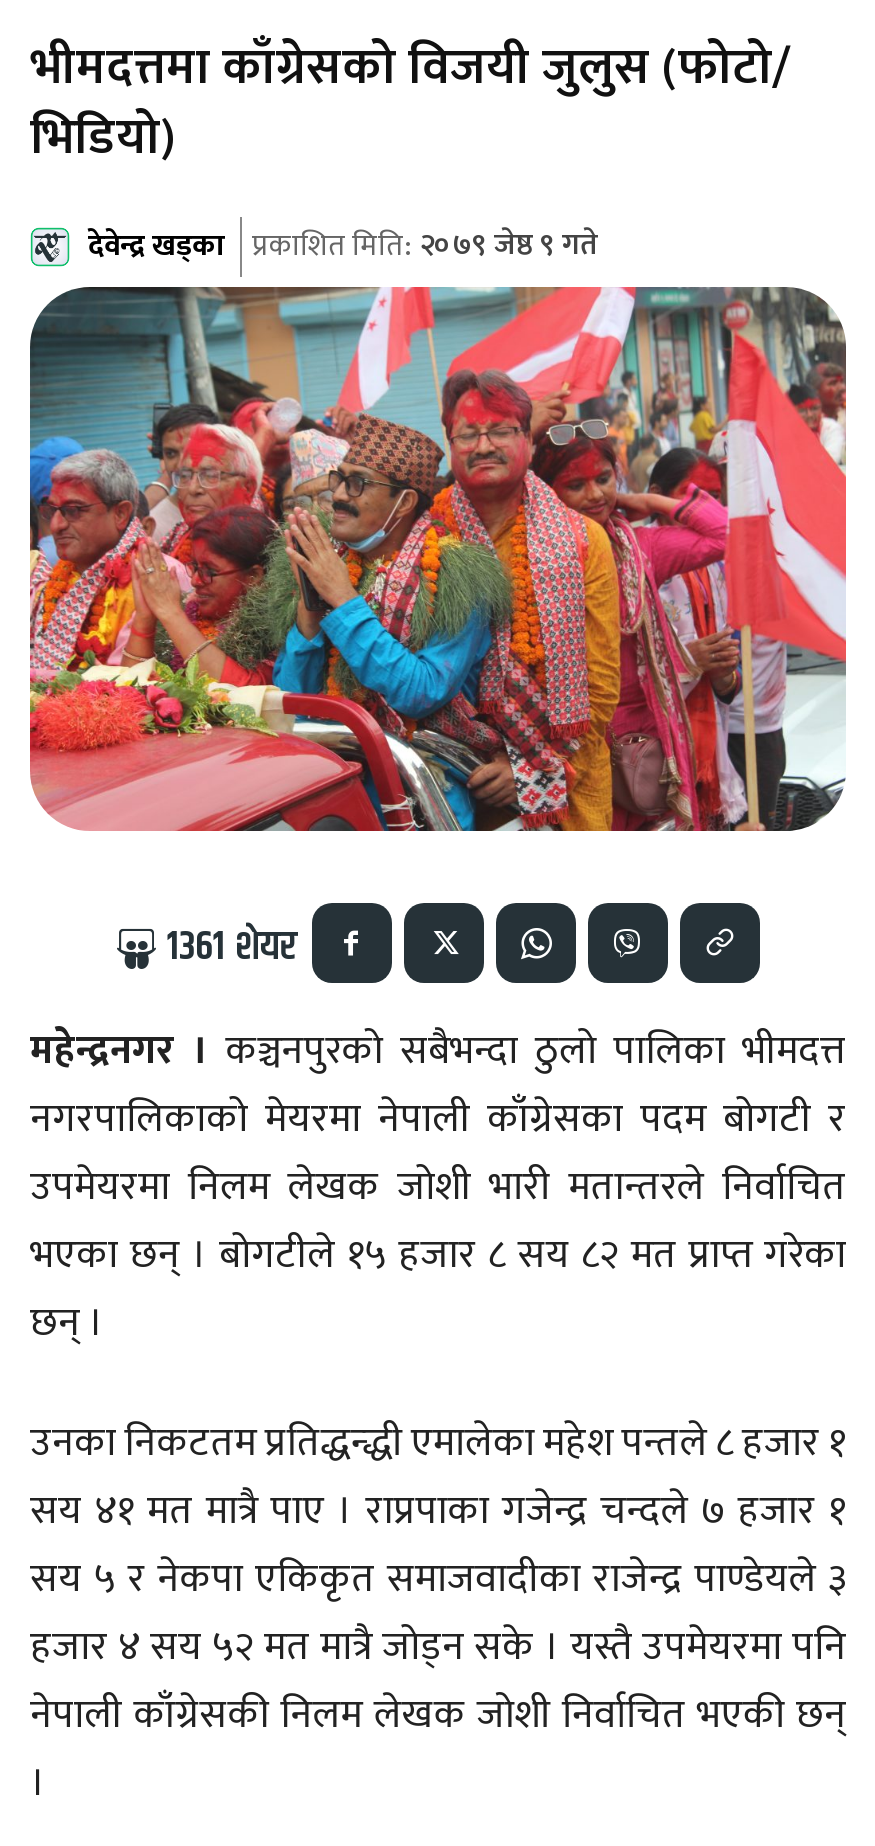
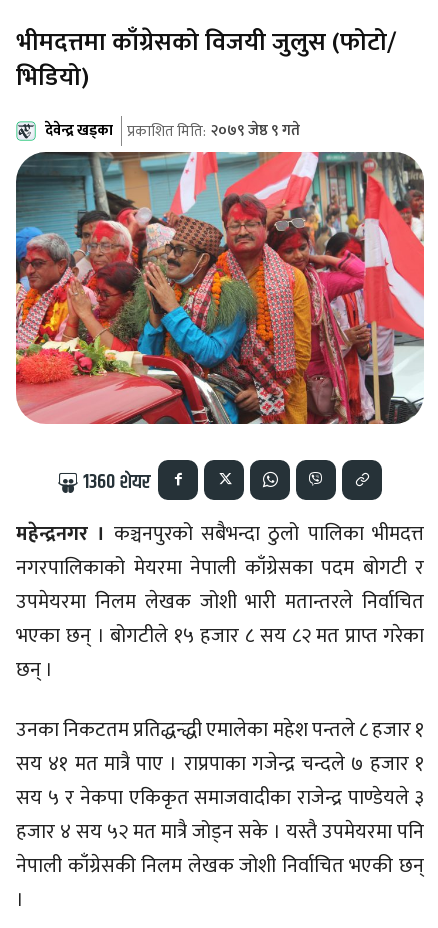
- 1361 शेयर
+ 1360 शेयर
